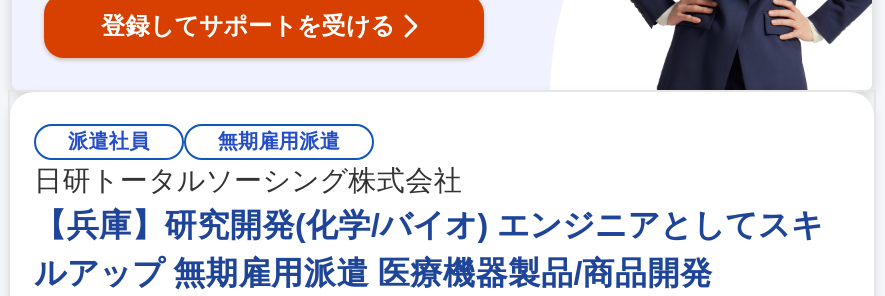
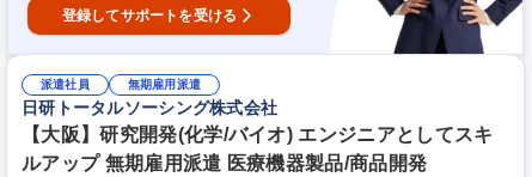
- 【兵庫】研究開発(化学/バイオ) エンジニアとしてスキ
+ 【大阪】研究開発(化学/バイオ) エンジニアとしてスキ
